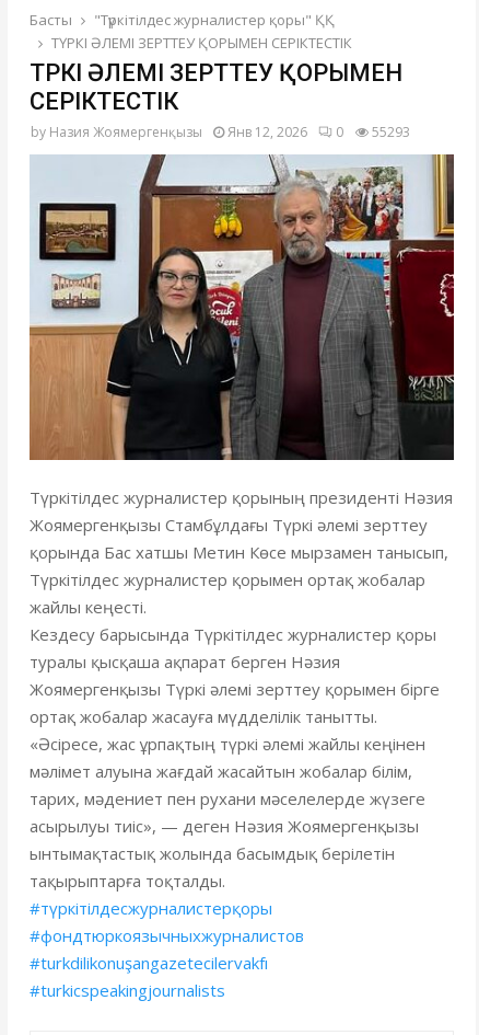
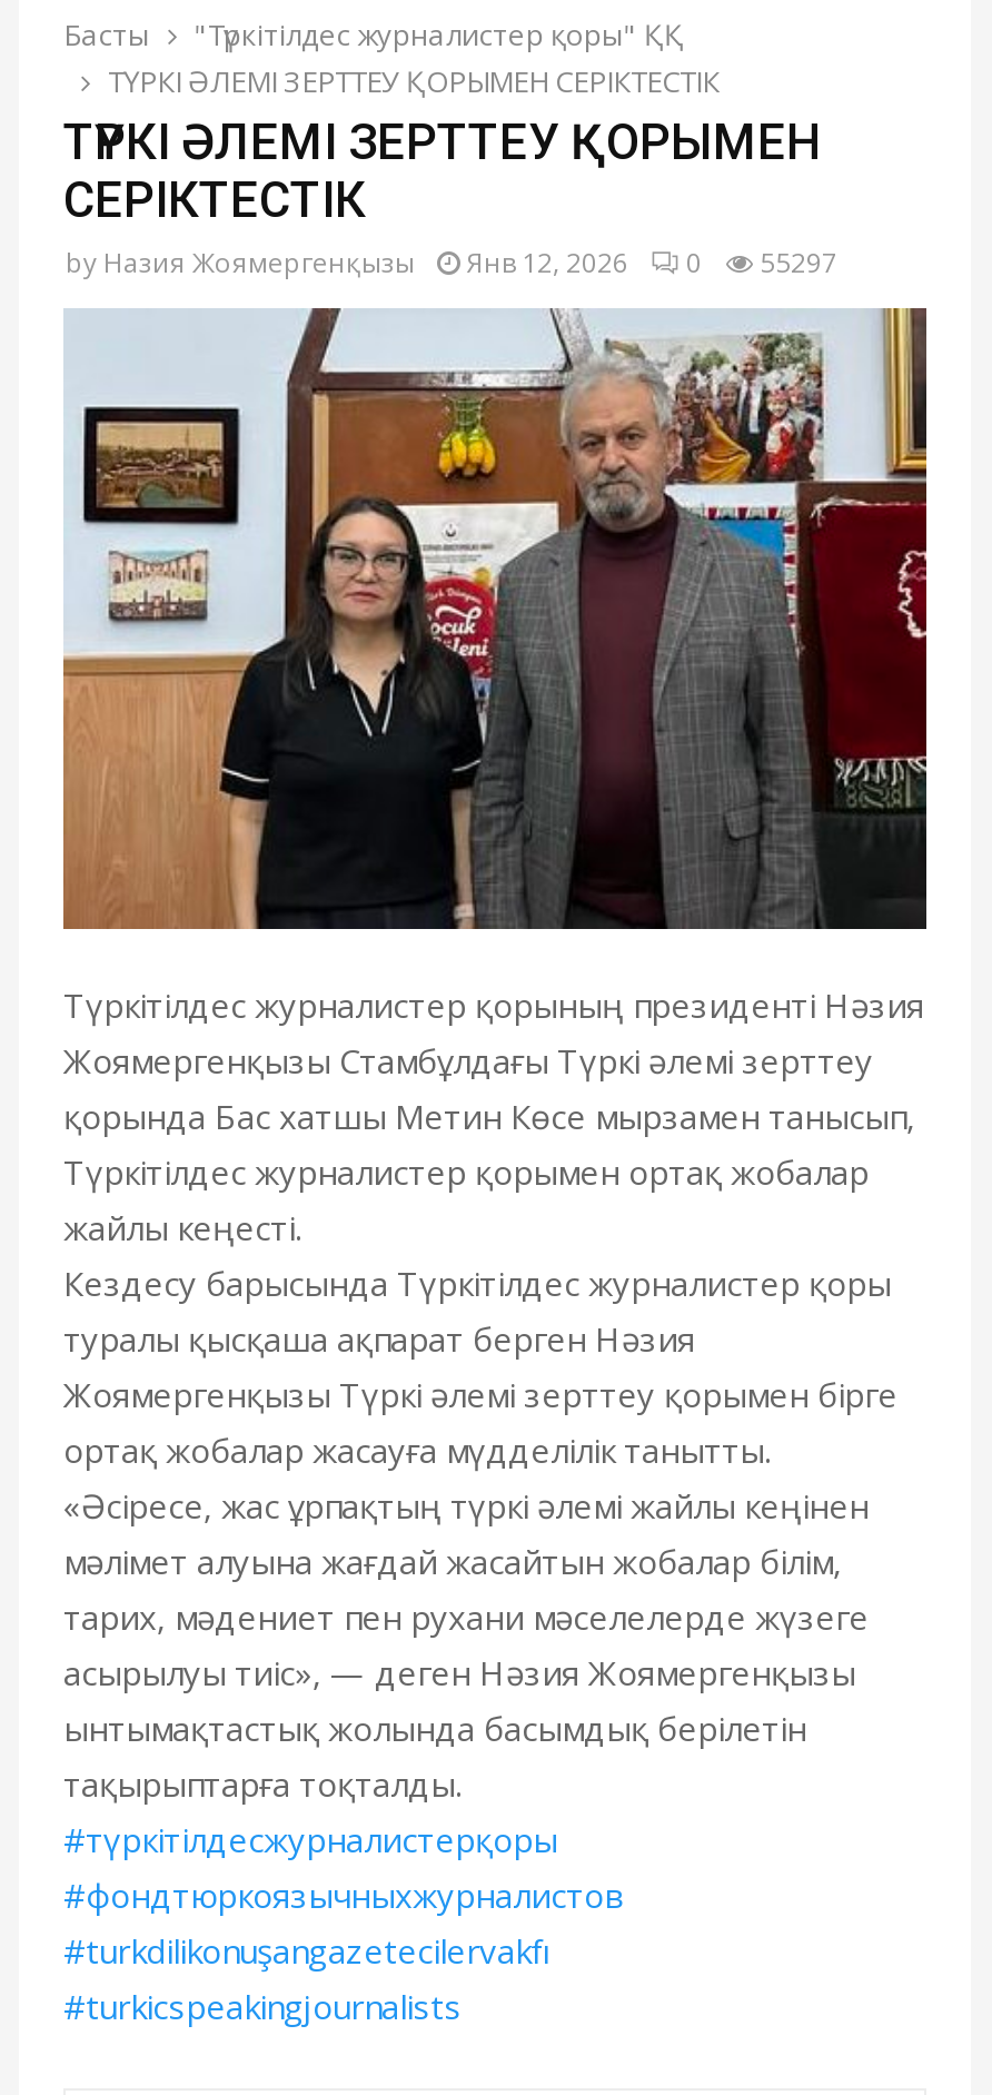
- by Назия Жоямергенқызы Янв 12, 2026 0 55293
+ by Назия Жоямергенқызы Янв 12, 2026 0 55297
